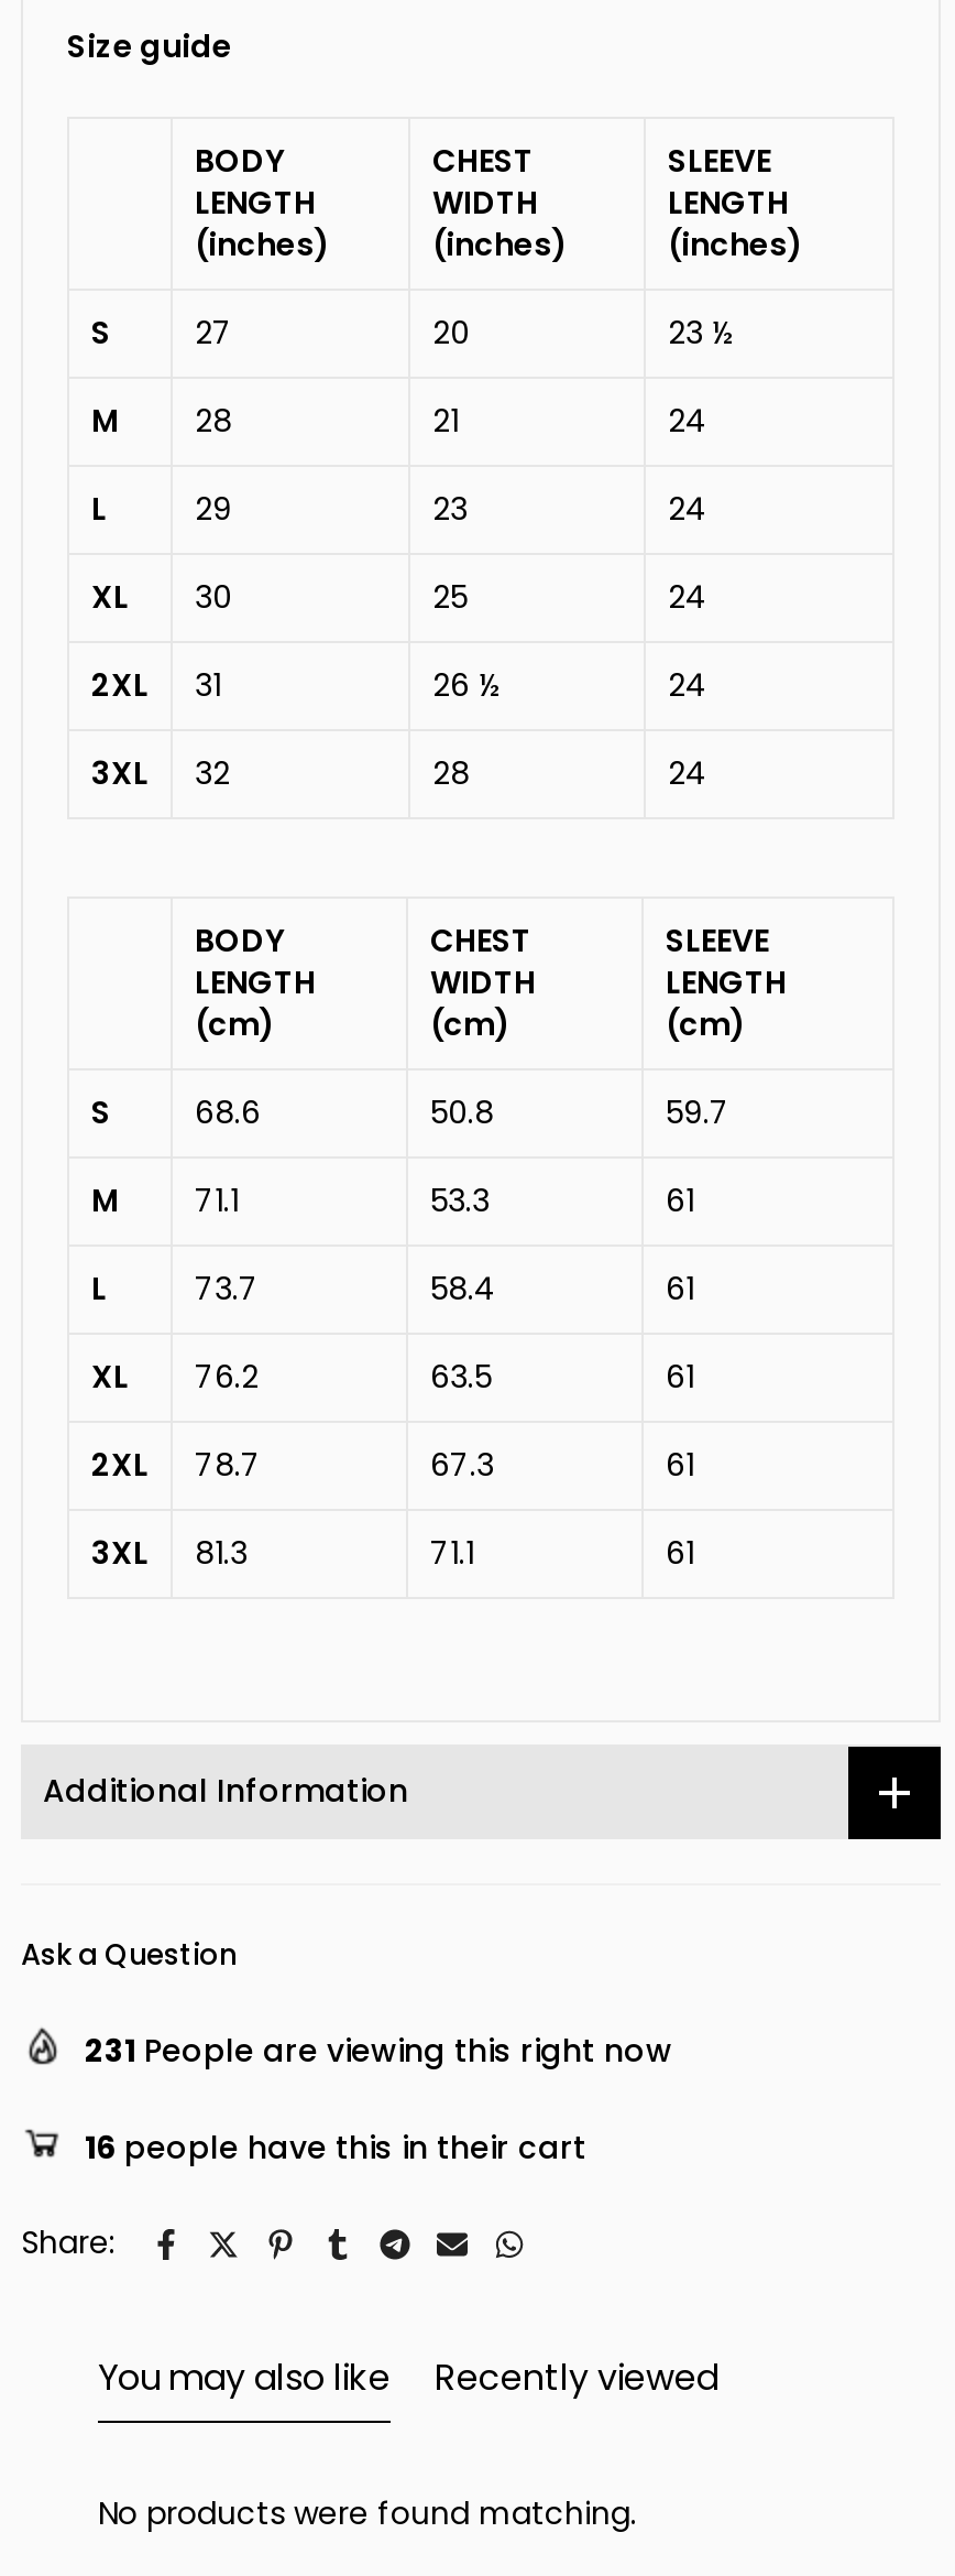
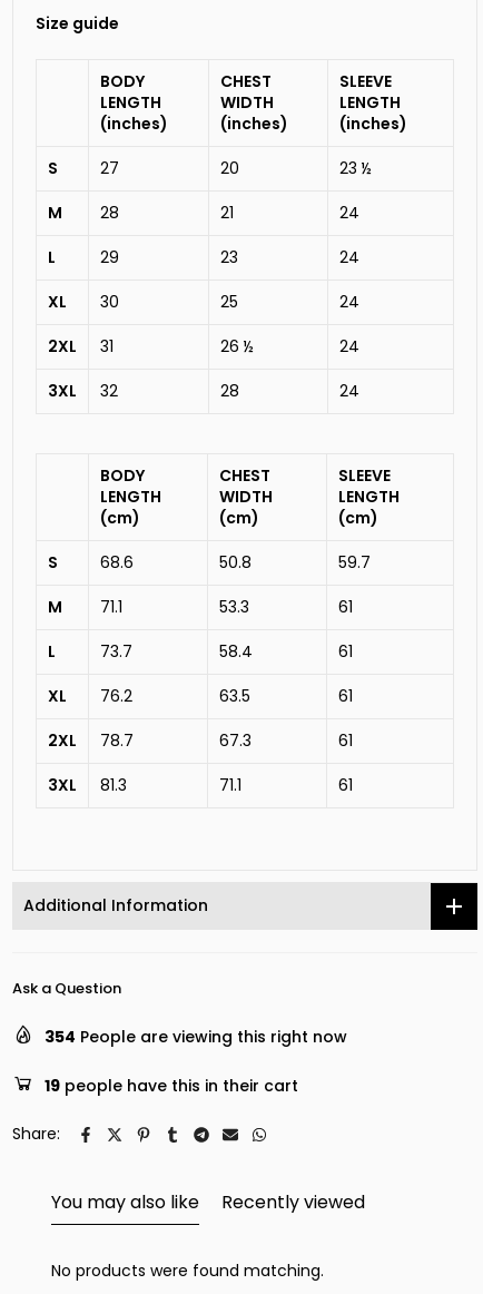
- 231 People are viewing this right now
+ 354 People are viewing this right now

- 16 people have this in their cart
+ 19 people have this in their cart
